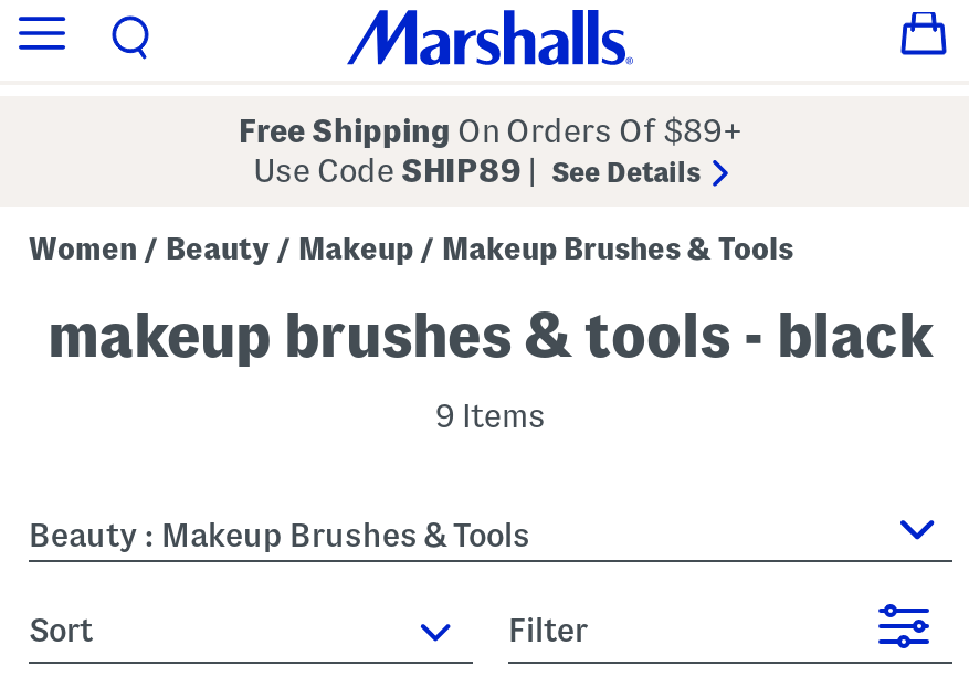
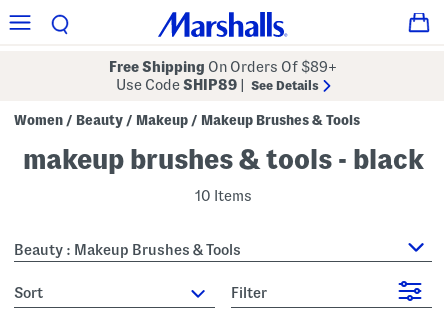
- 9 Items
+ 10 Items
